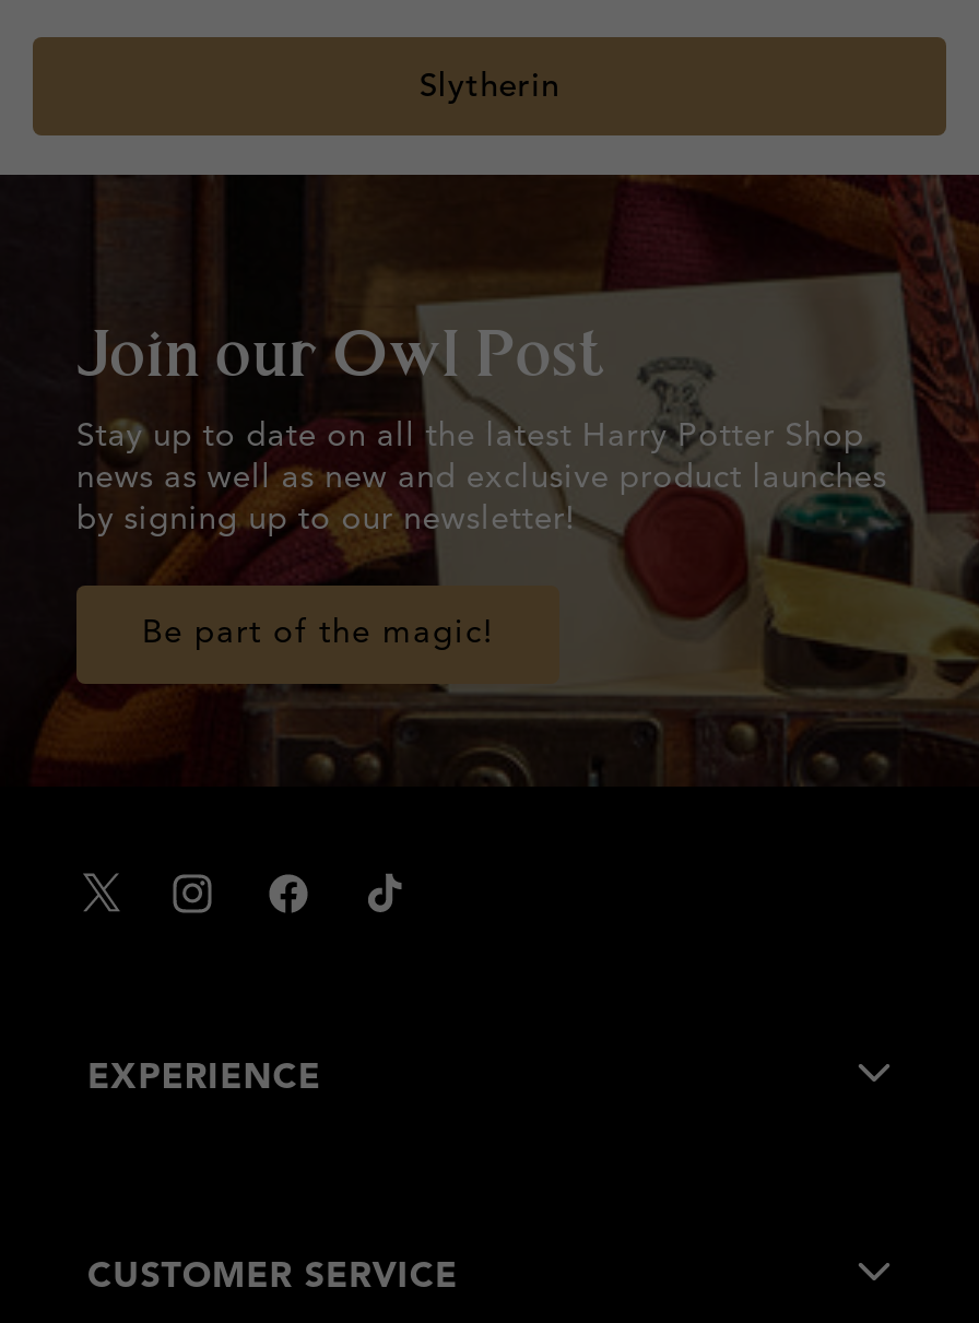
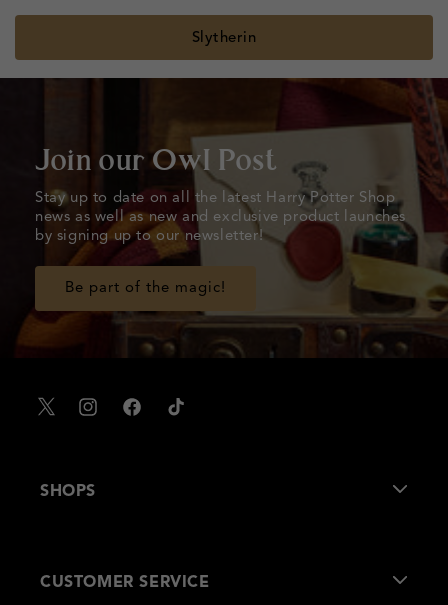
- EXPERIENCE
+ SHOPS
